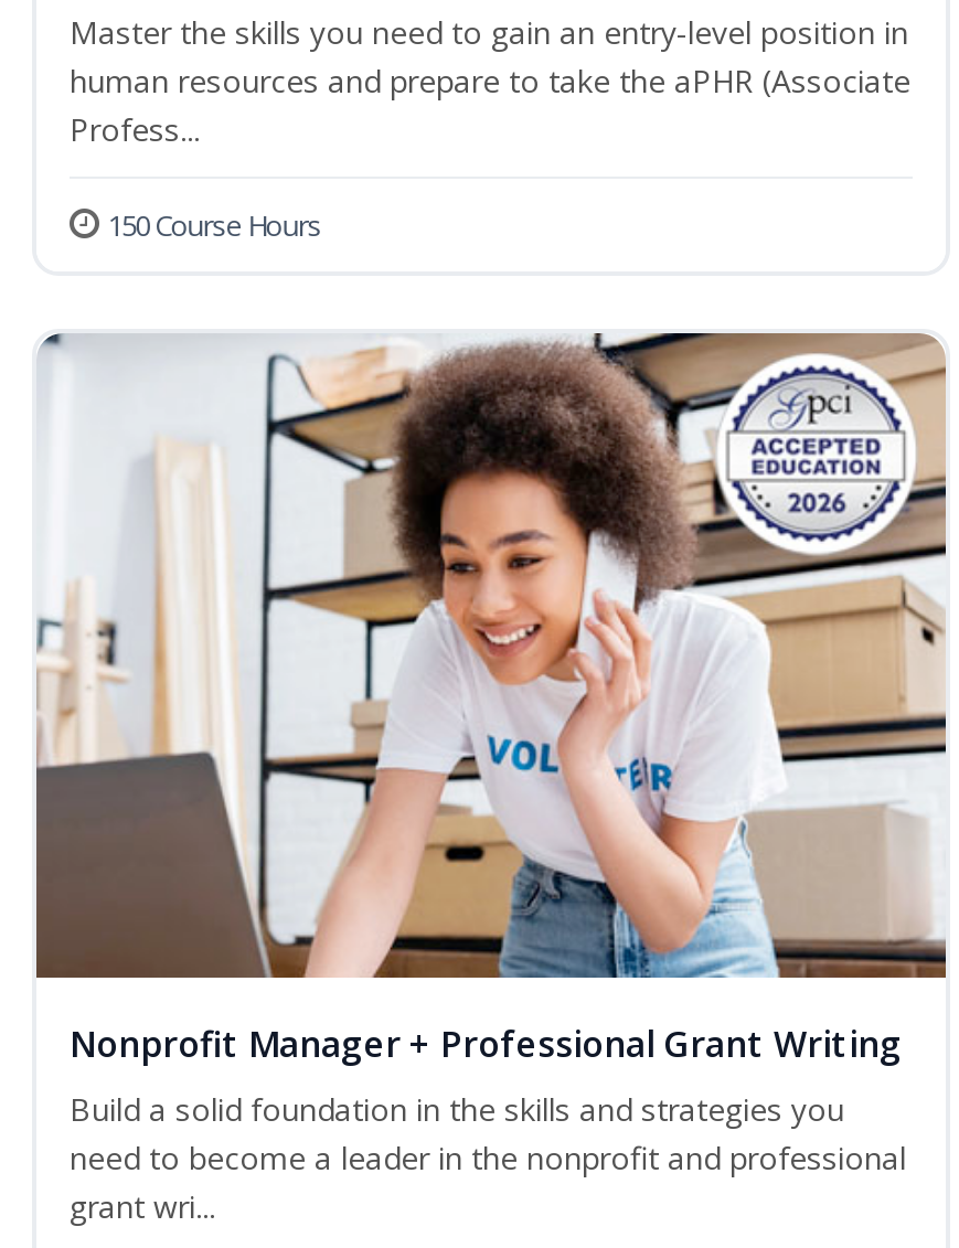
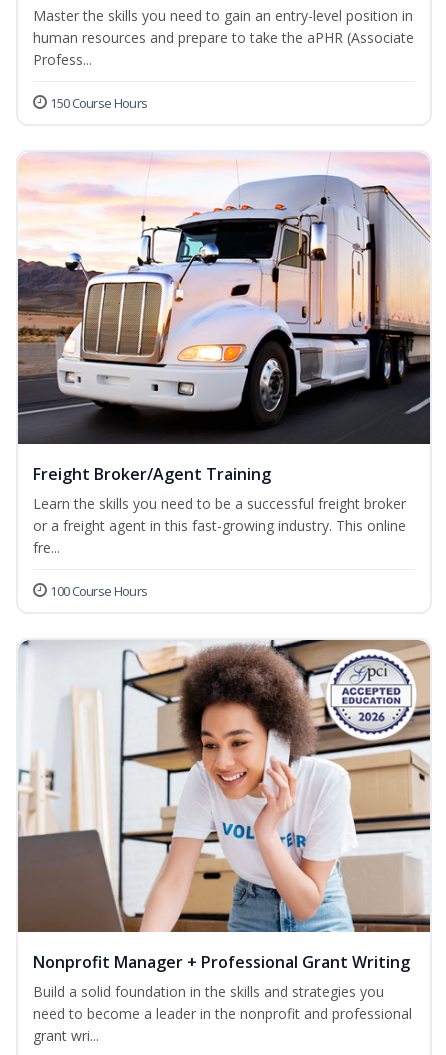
+ [image]
+ Freight Broker/Agent Training
+ Learn the skills you need to be a successful freight broker
+ or a freight agent in this fast-growing industry. This online
+ fre...
+ 100 Course Hours
